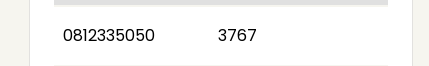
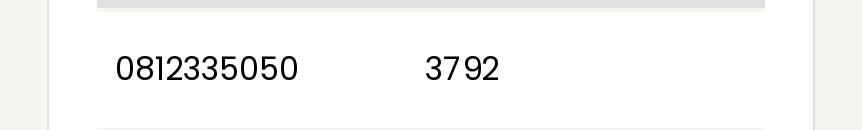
- 3767
+ 3792
